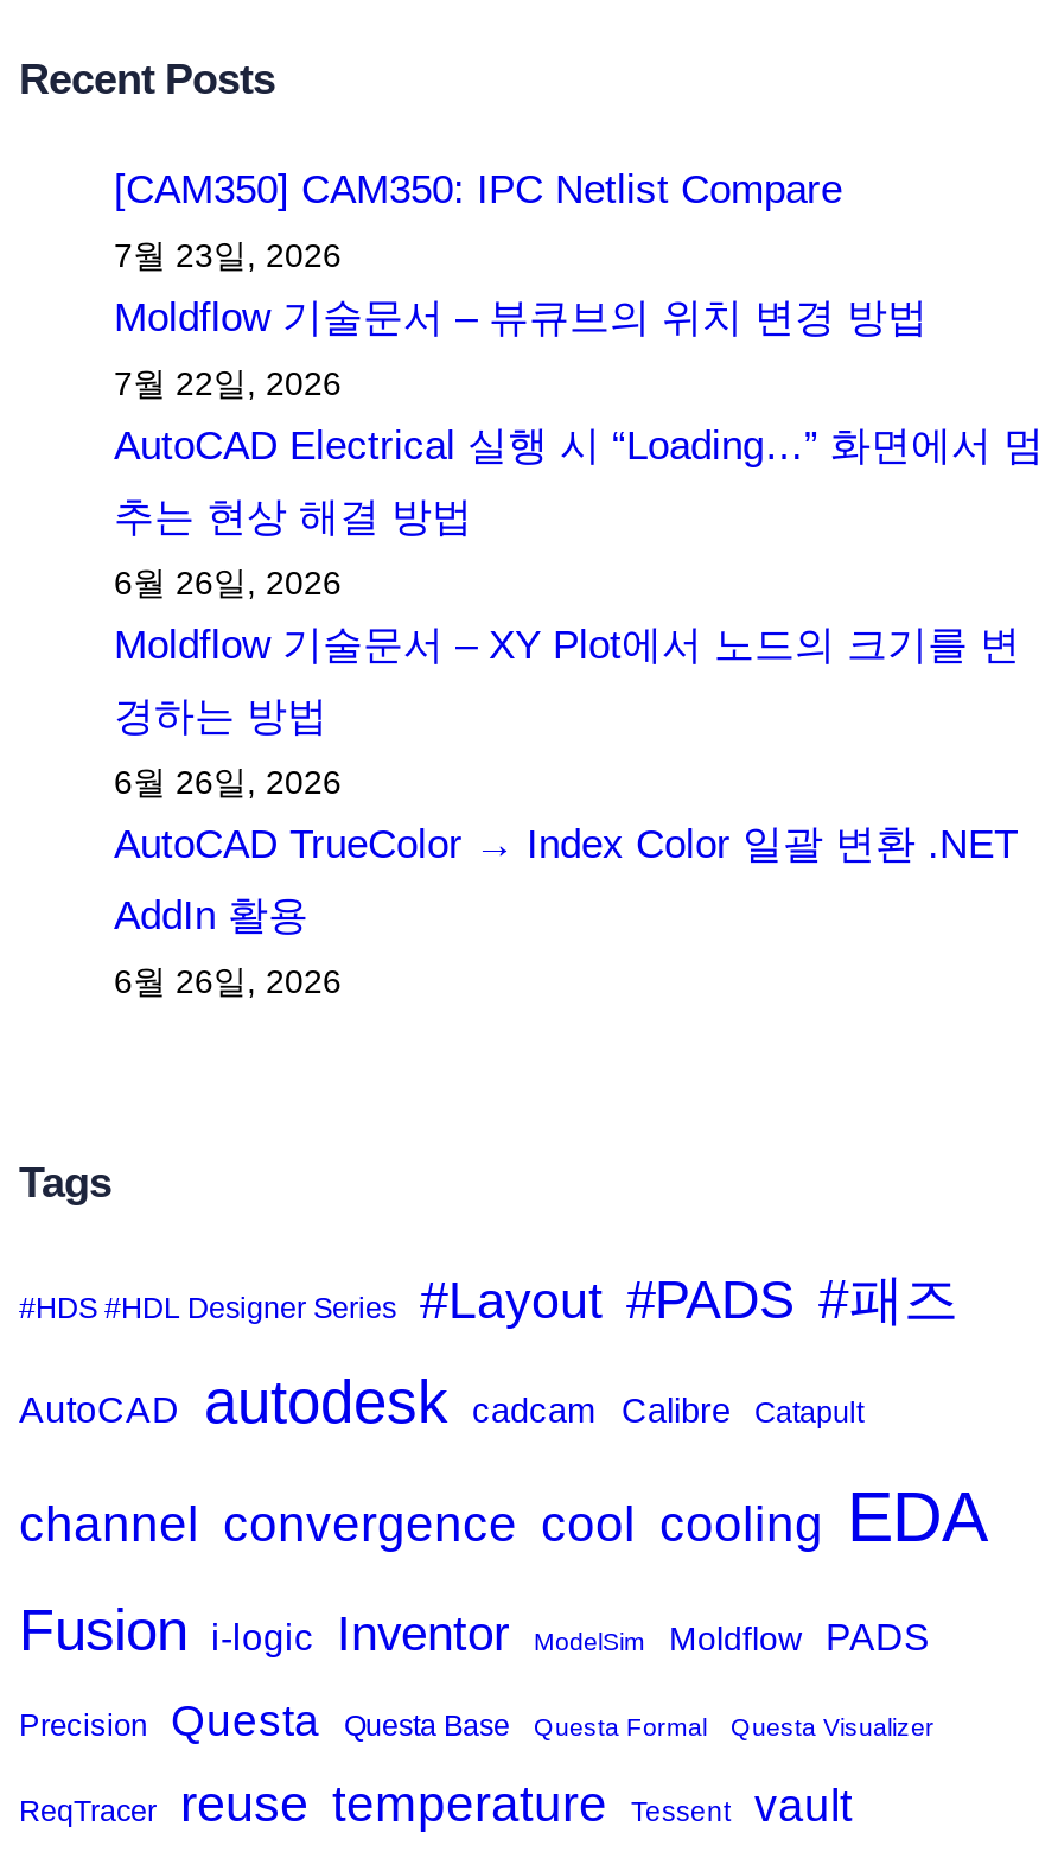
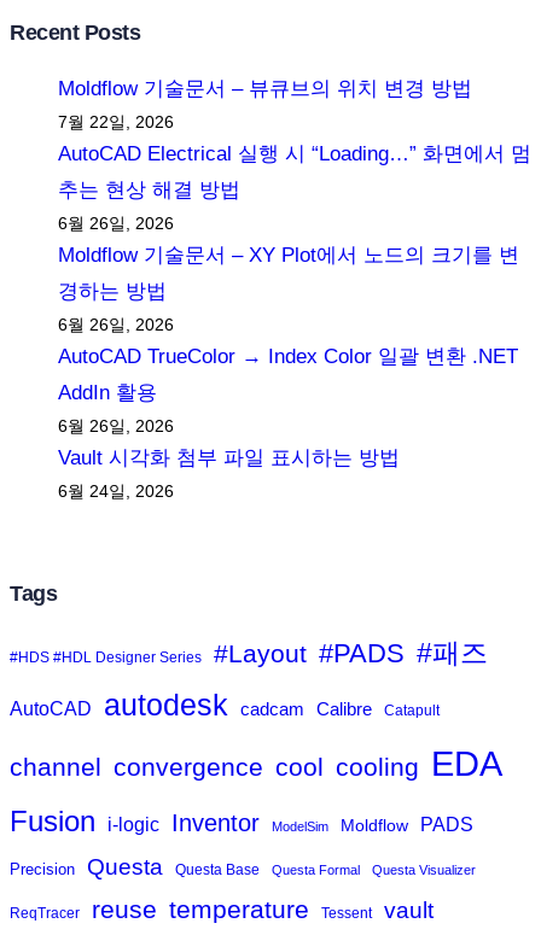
- [CAM350] CAM350: IPC Netlist Compare
- 7월 23일, 2026

moved up: Moldflow 기술문서 – 뷰큐브의 위치 변경 방법 | 7월 22일, 2026 | AutoCAD Electrical 실행 시 “Loading…” 화면에서 멈 | ... | AddIn 활용 | 6월 26일, 2026

+ Vault 시각화 첨부 파일 표시하는 방법
+ 6월 24일, 2026
